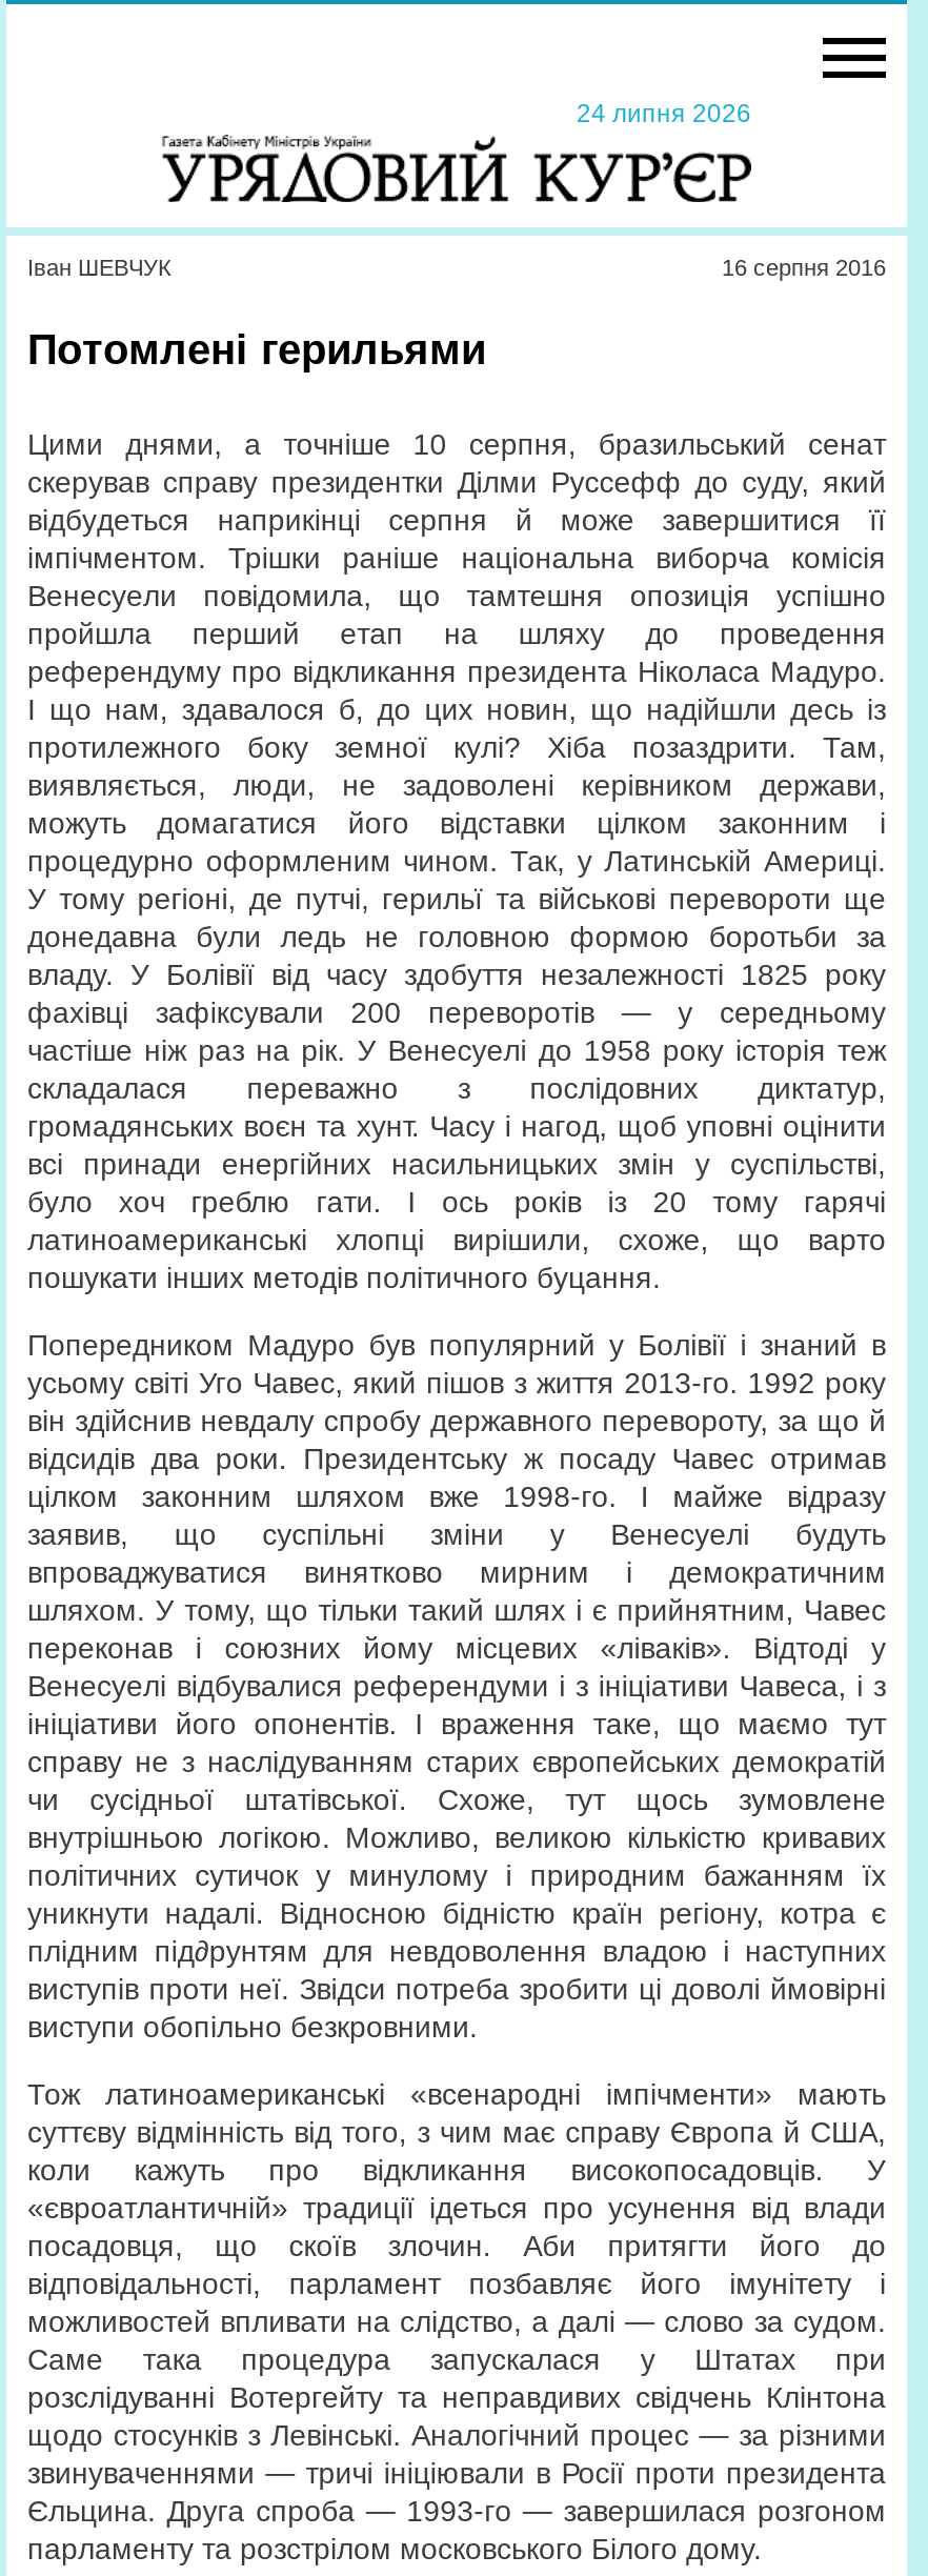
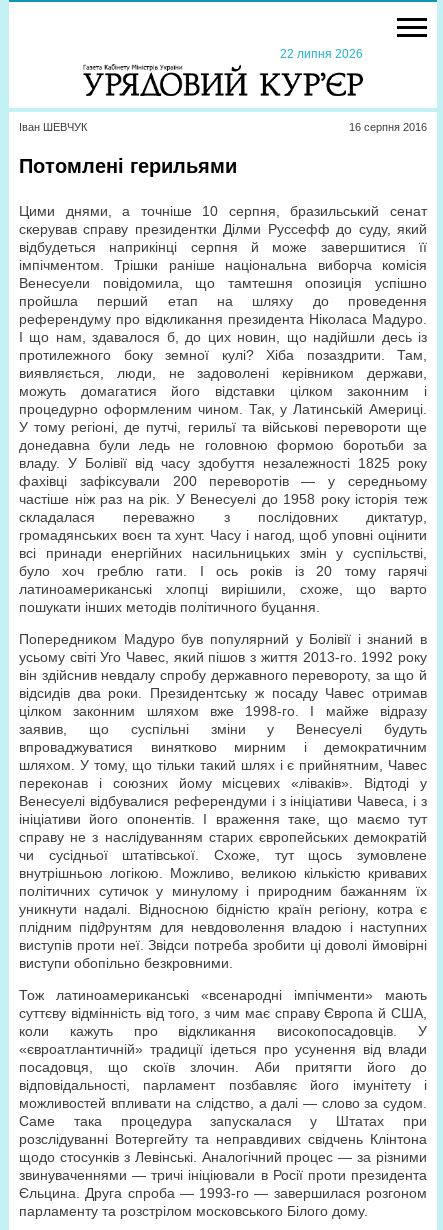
- 24 липня 2026
+ 22 липня 2026
